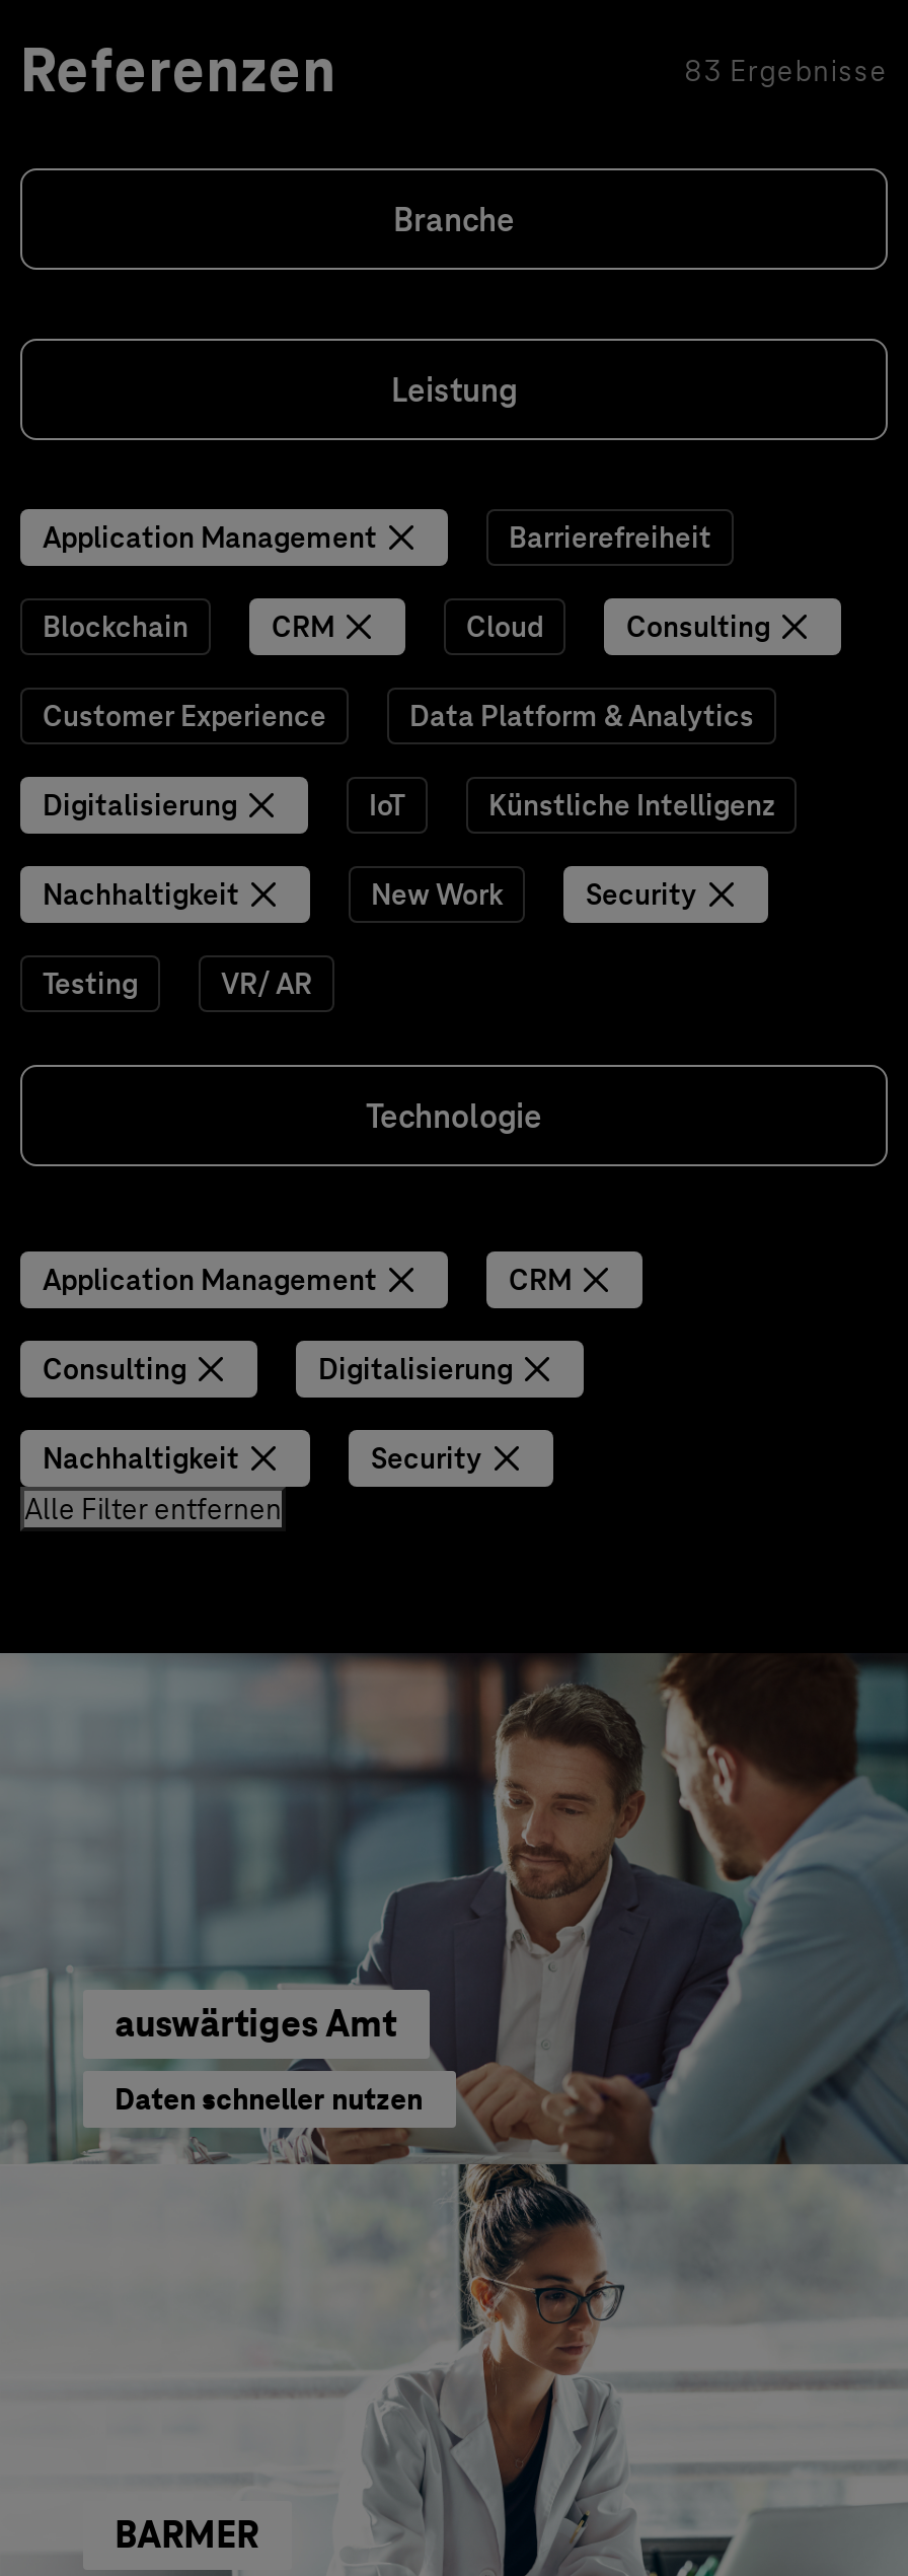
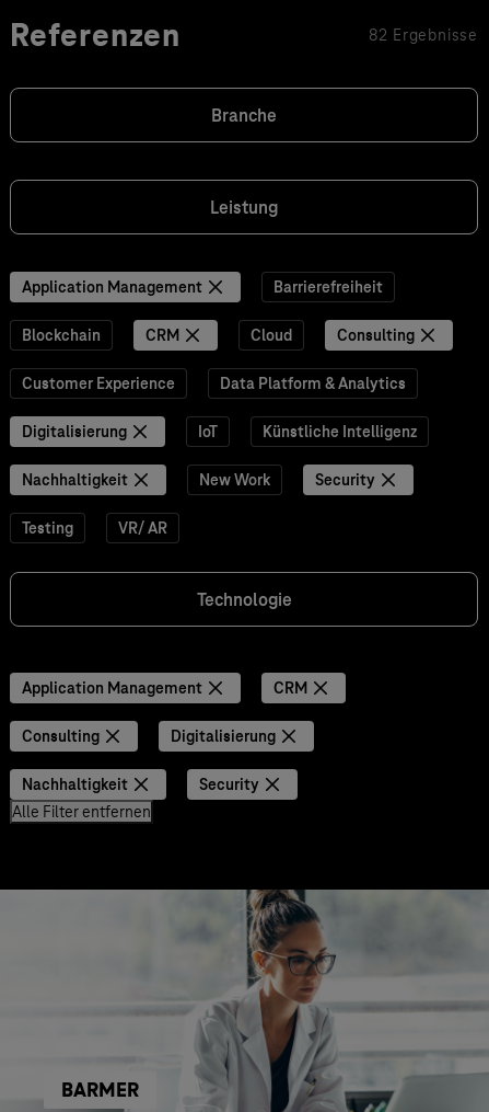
- 83 Ergebnisse
+ 82 Ergebnisse

- [image]
- auswärtiges Amt
- Daten schneller nutzen
